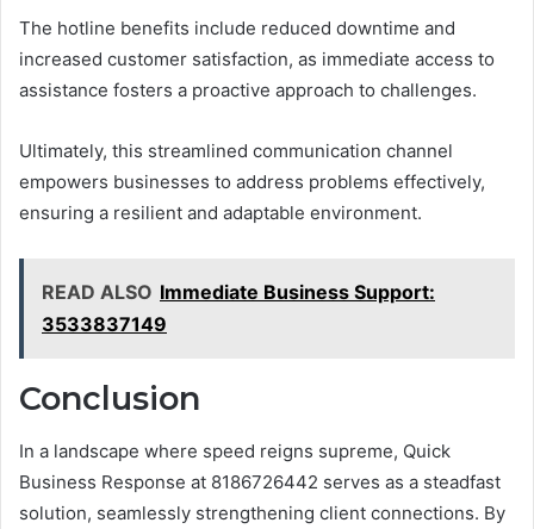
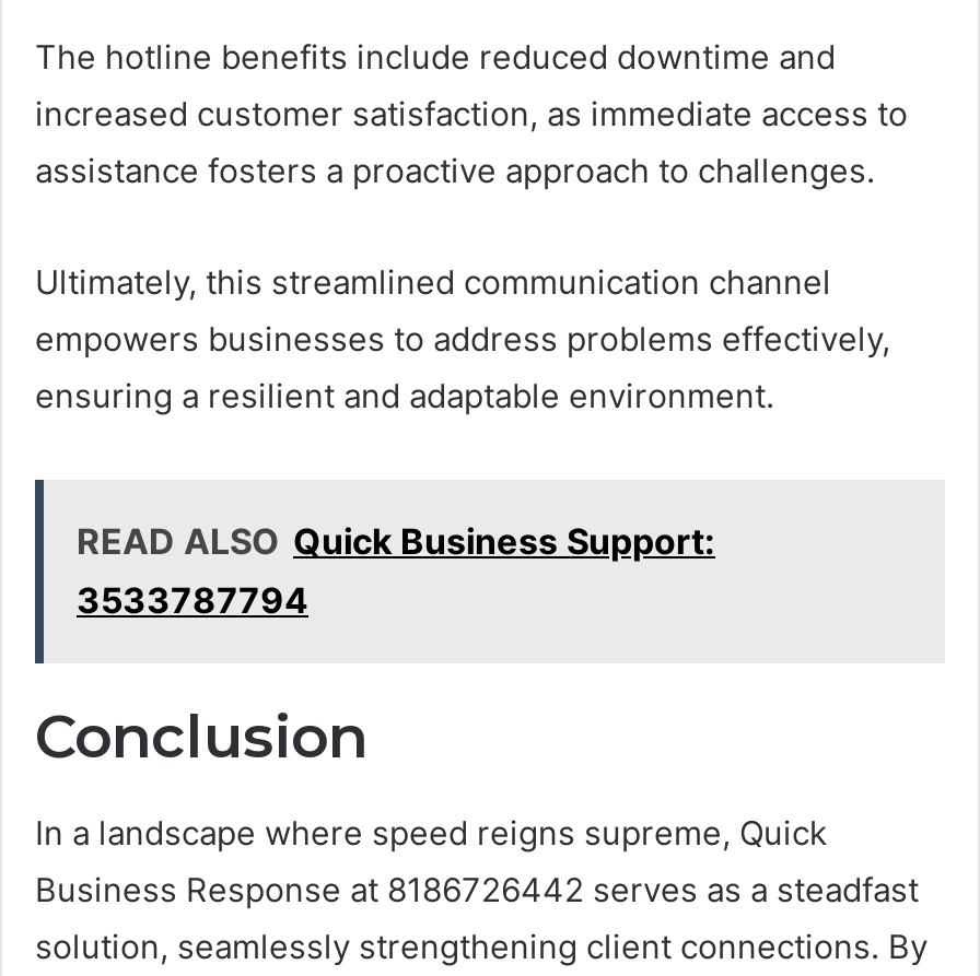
- READ ALSO Immediate Business Support:
+ READ ALSO Quick Business Support:

- 3533837149
+ 3533787794
